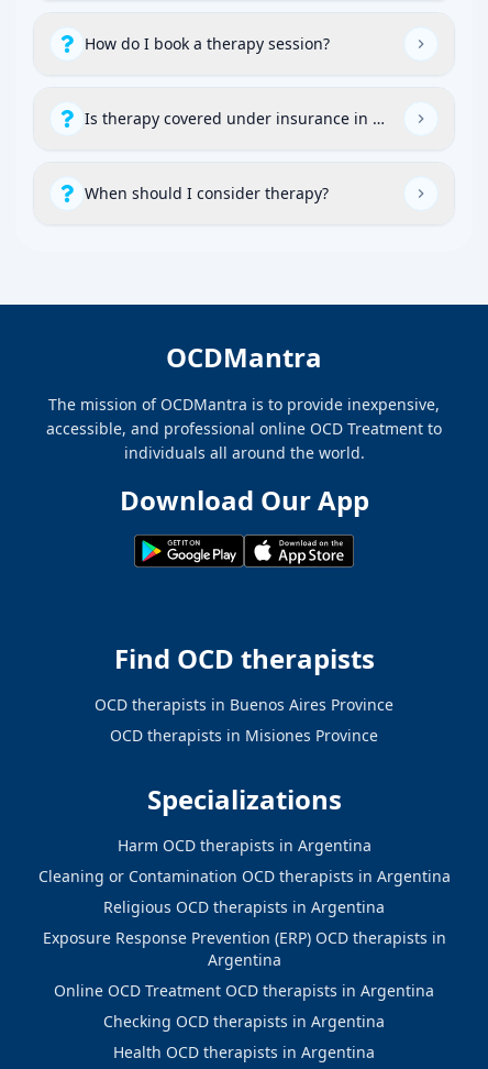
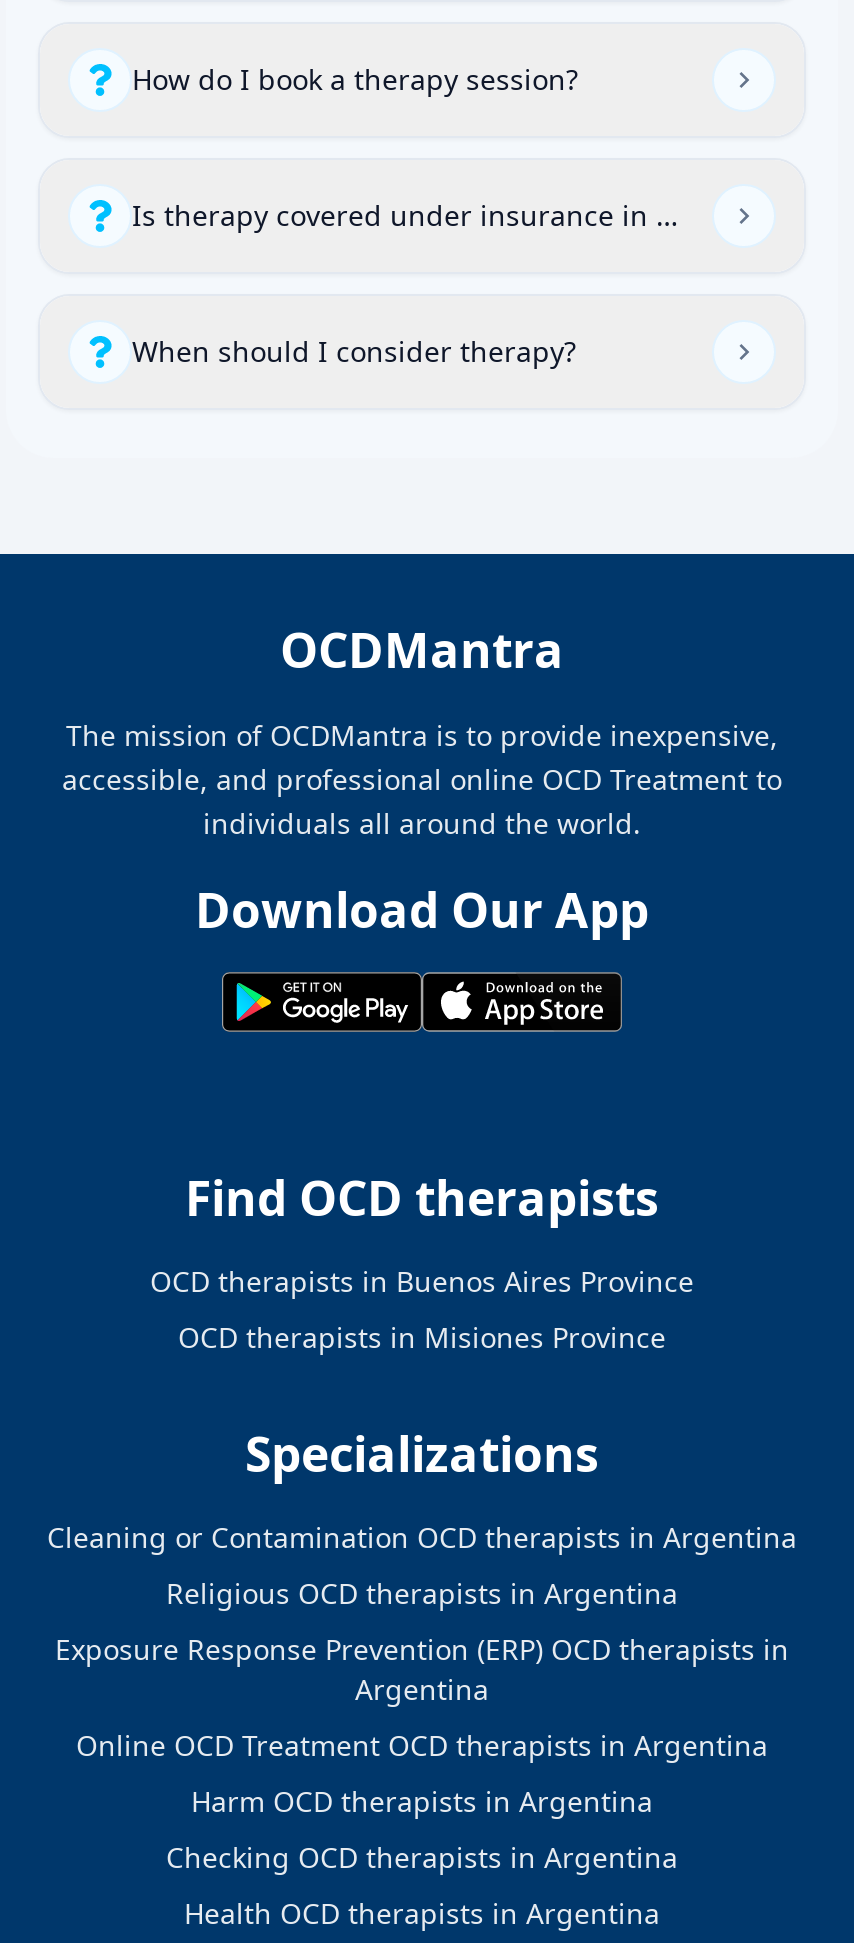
moved down: Harm OCD therapists in Argentina

moved up: Cleaning or Contamination OCD therapists in Argentina | Religious OCD therapists in Argentina | Exposure Response Prevention (ERP) OCD therapists in | Argentina | Online OCD Treatment OCD therapists in Argentina
